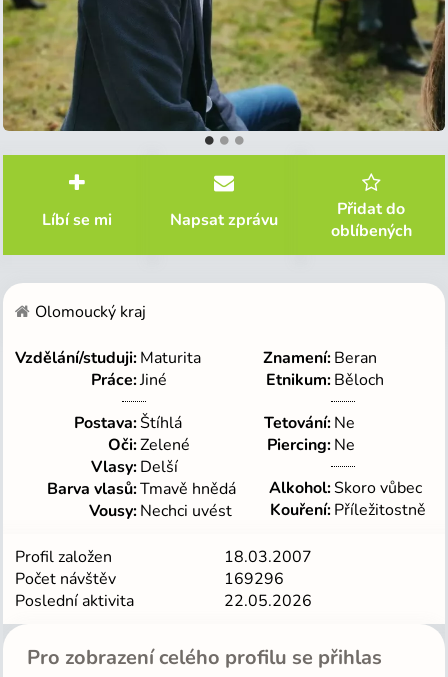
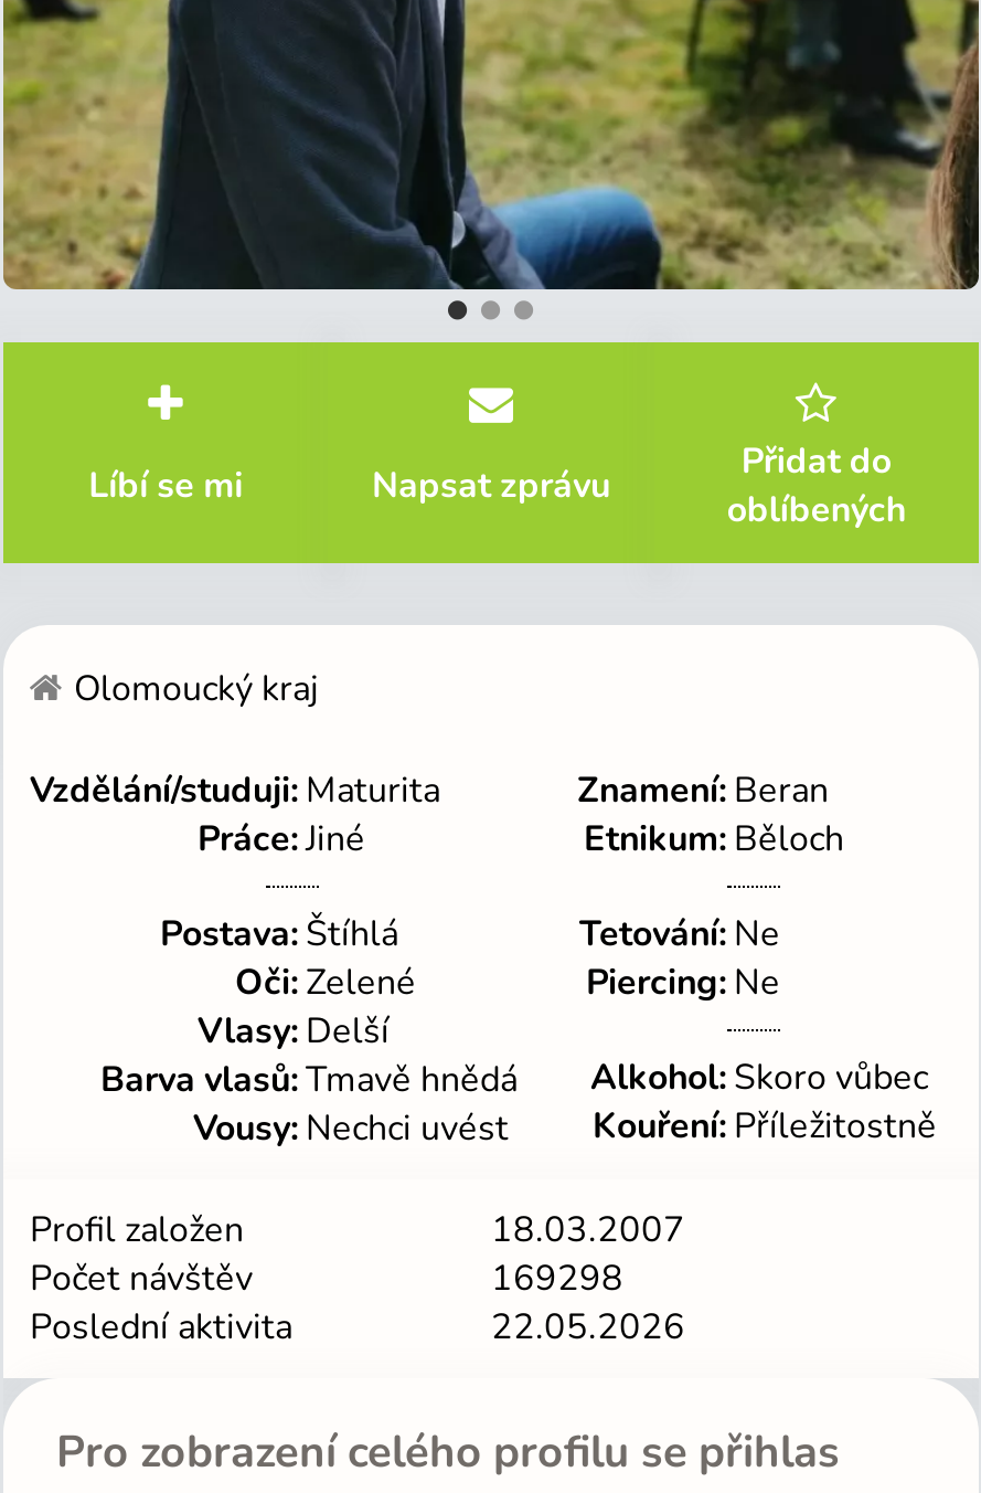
- 169296
+ 169298
